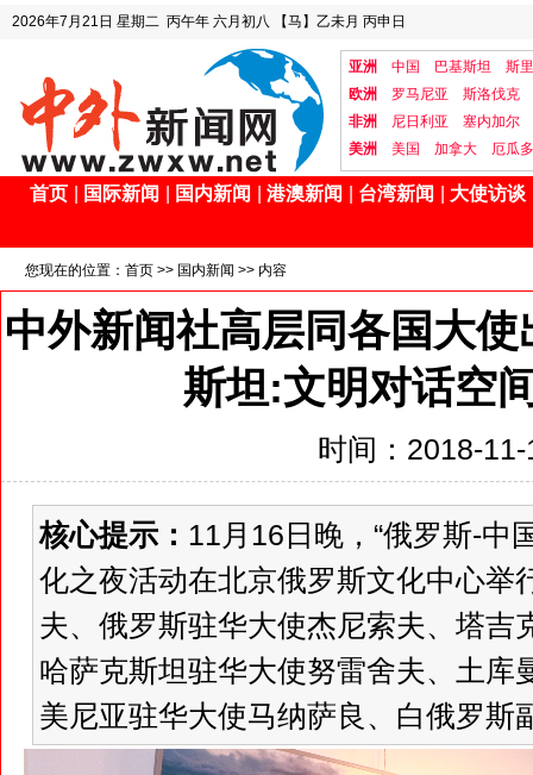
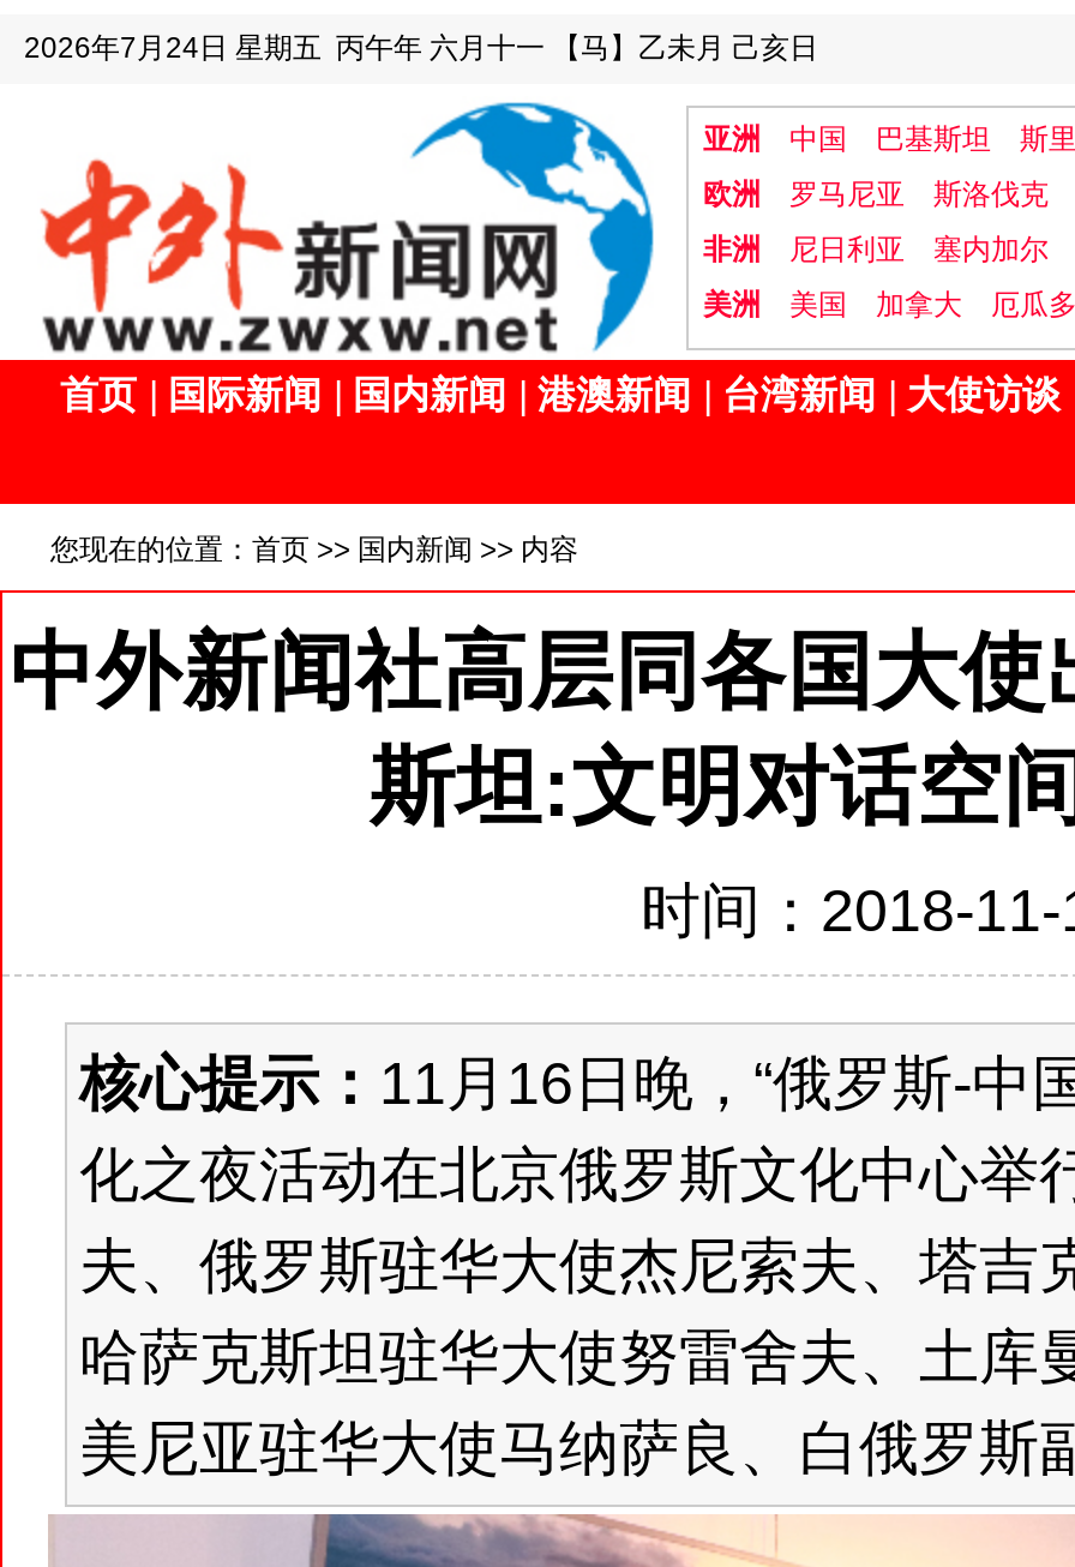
- 2026年7月21日星期二丙午年 六月初八 【马】乙未月 丙申日
+ 2026年7月24日星期五丙午年 六月十一 【马】乙未月 己亥日
